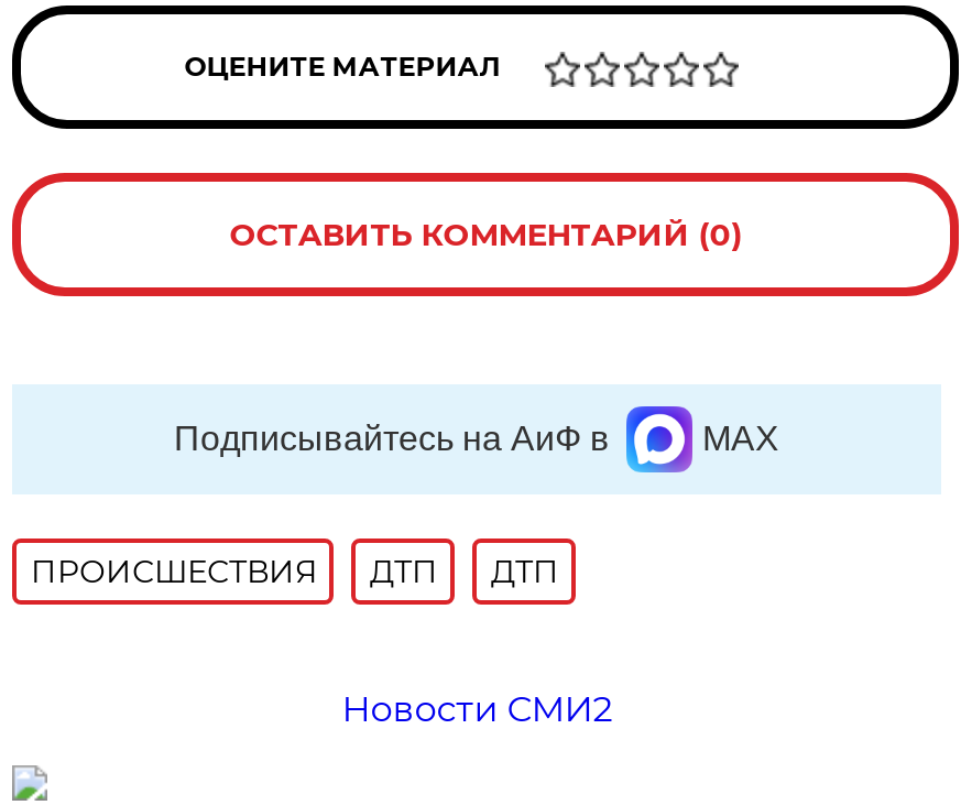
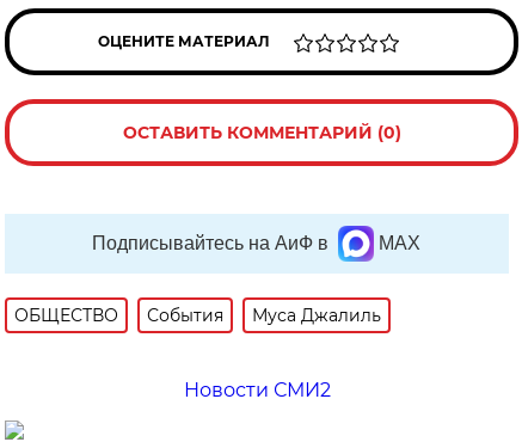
- ПРОИСШЕСТВИЯ
- ДТП
- ДТП
+ ОБЩЕСТВО
+ События
+ Муса Джалиль
